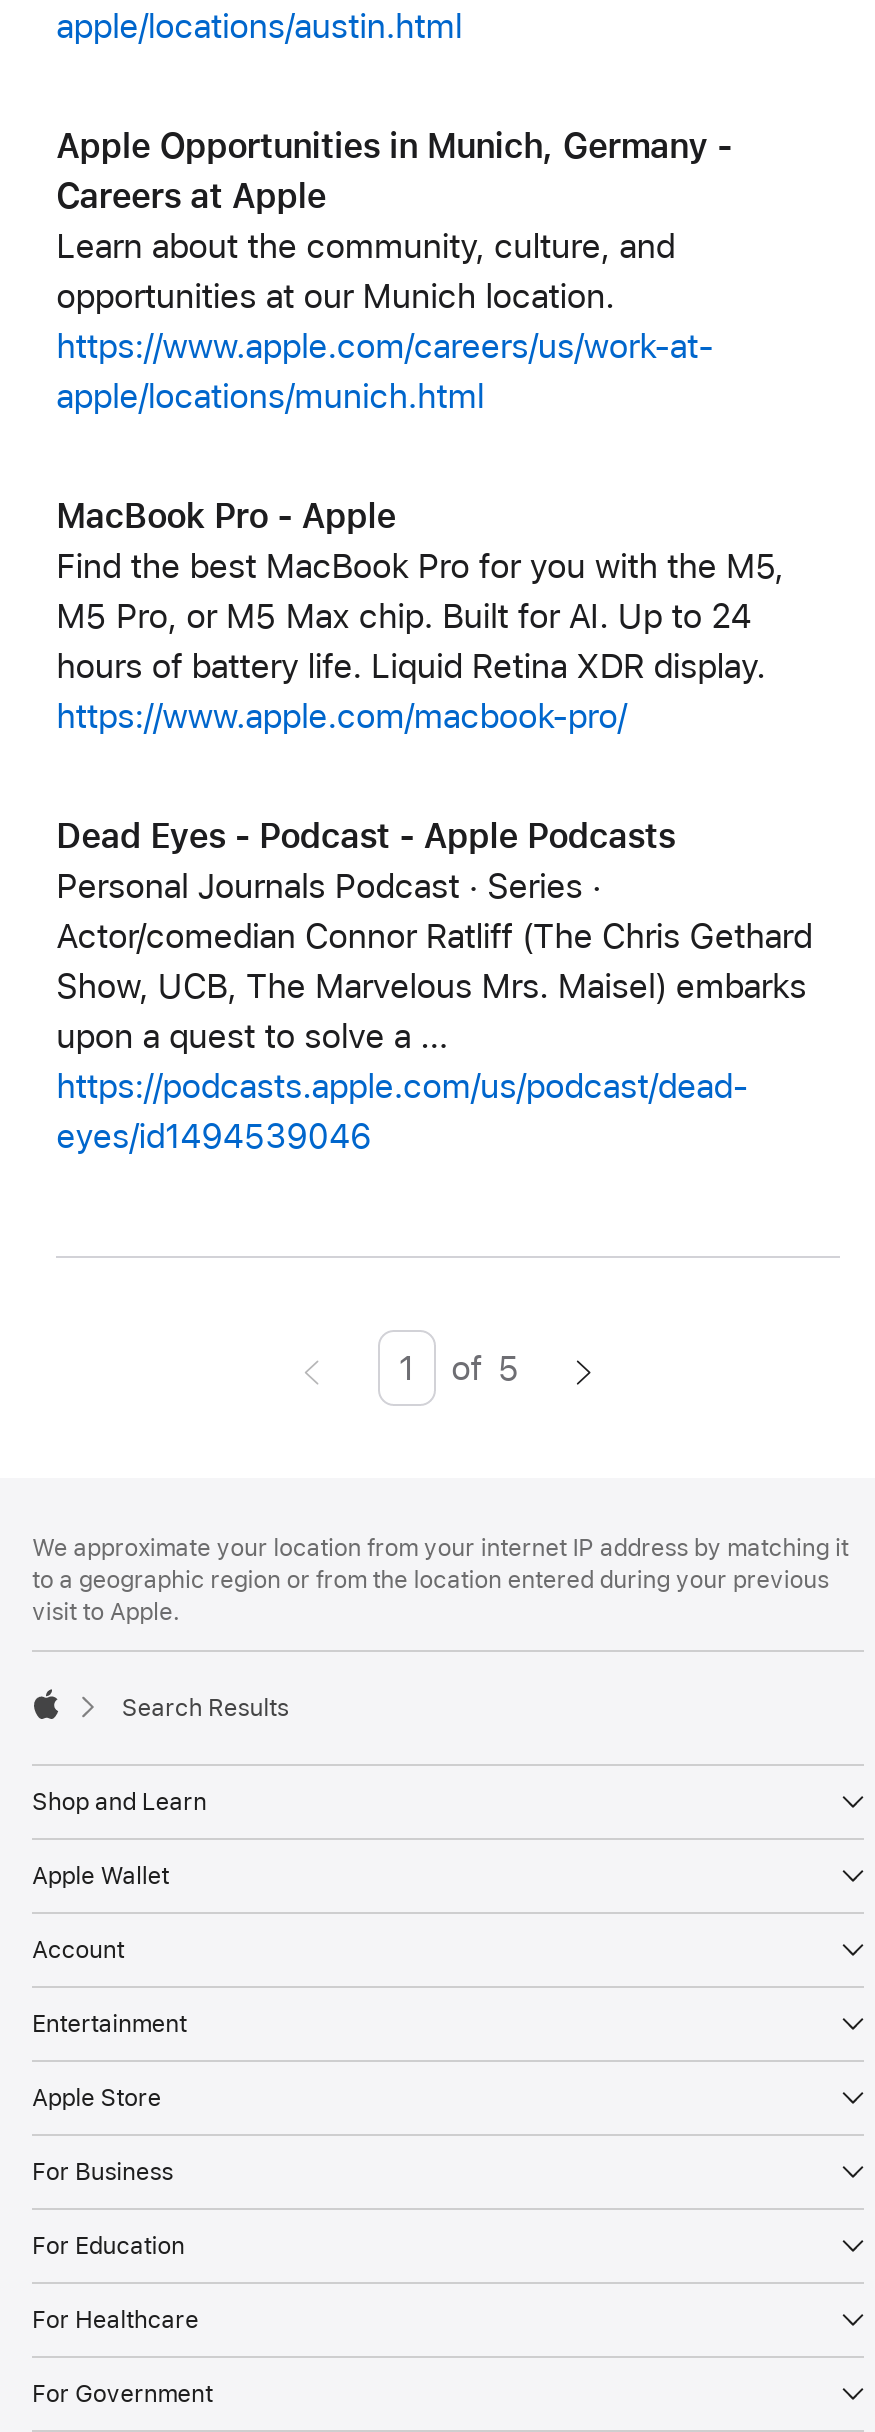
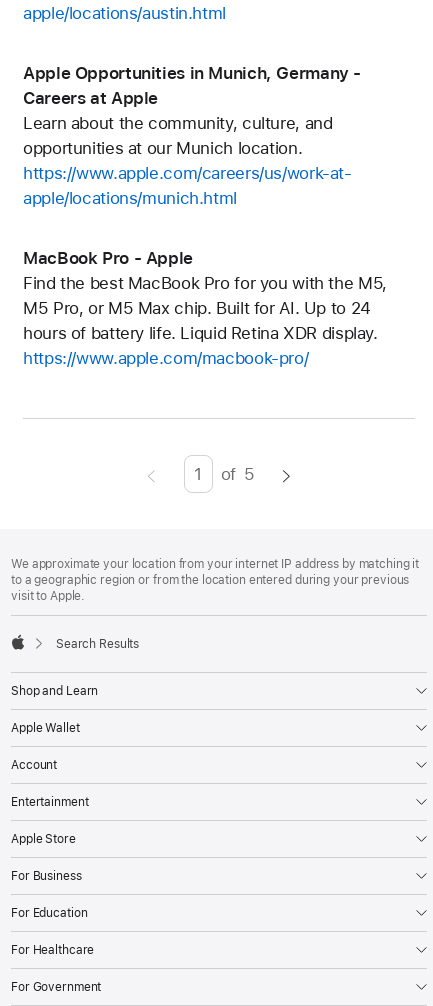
- Dead Eyes - Podcast - Apple Podcasts
- Personal Journals Podcast · Series ·
- Actor/comedian Connor Ratliff (The Chris Gethard
- Show, UCB, The Marvelous Mrs. Maisel) embarks
- upon a quest to solve a ...
- https://podcasts.apple.com/us/podcast/dead-
- eyes/id1494539046
